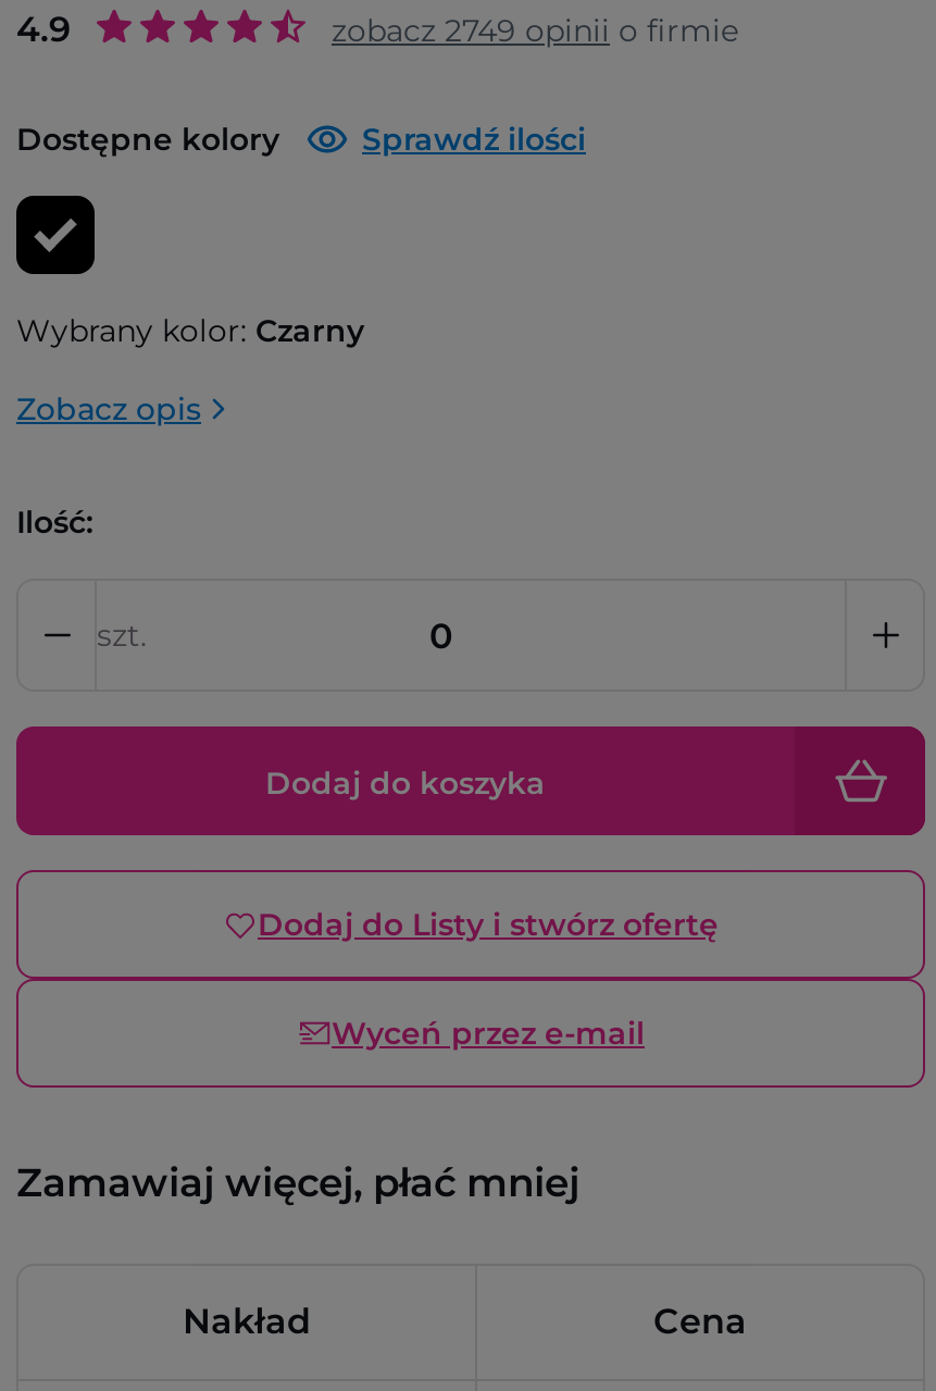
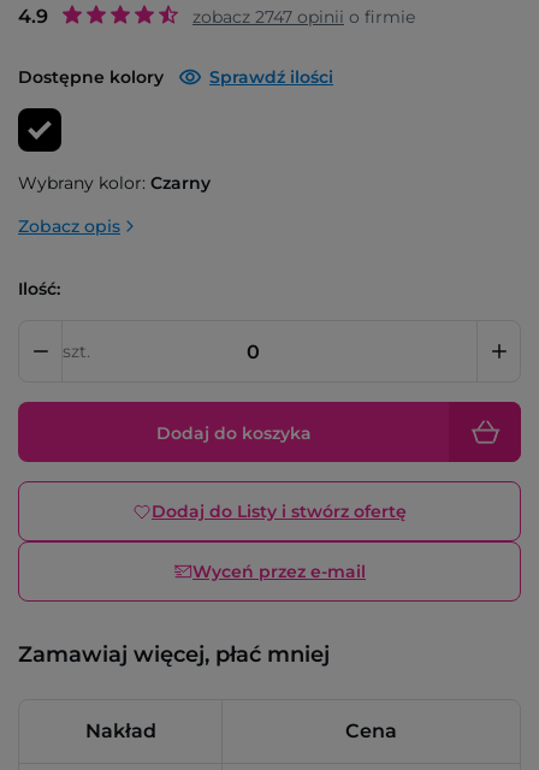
- zobacz 2749 opinii o firmie
+ zobacz 2747 opinii o firmie
